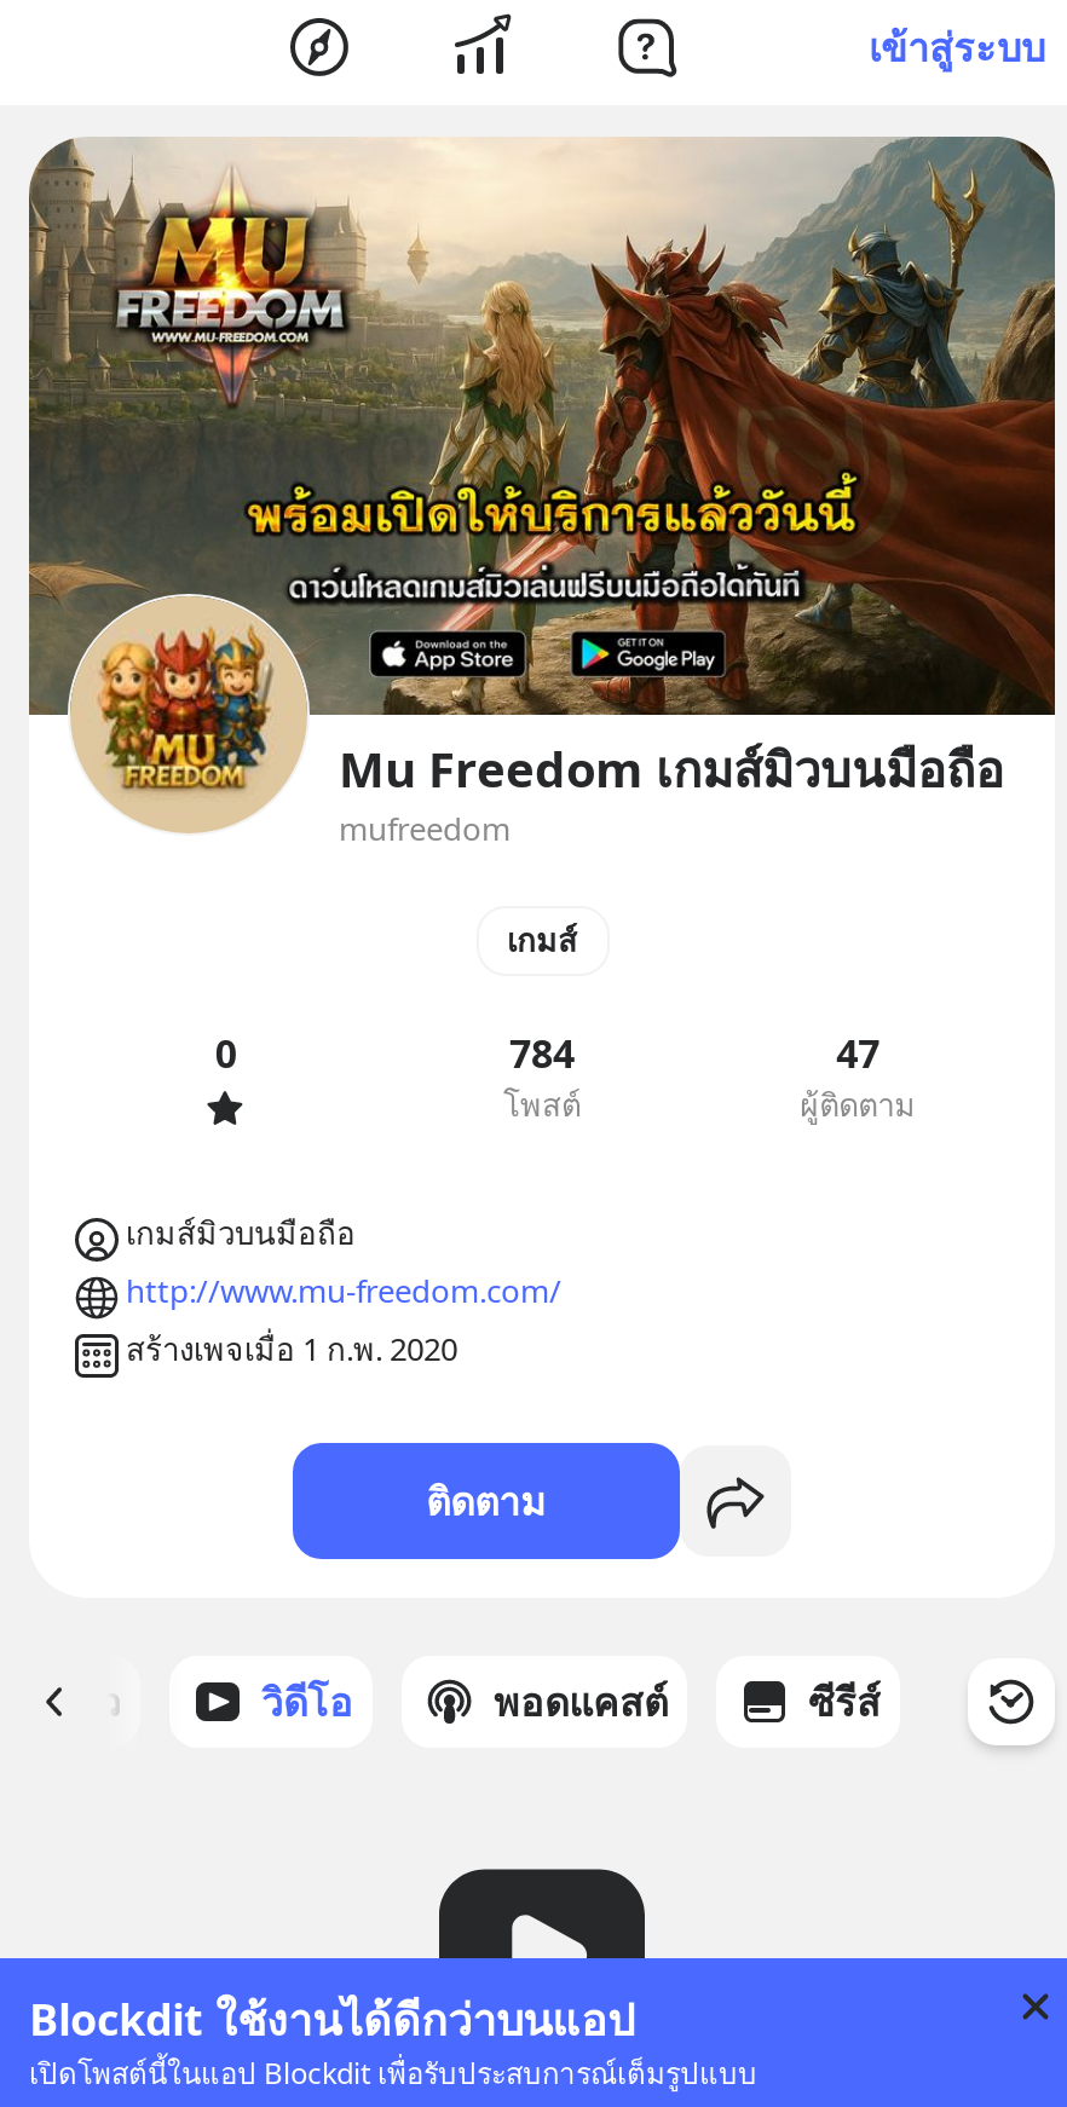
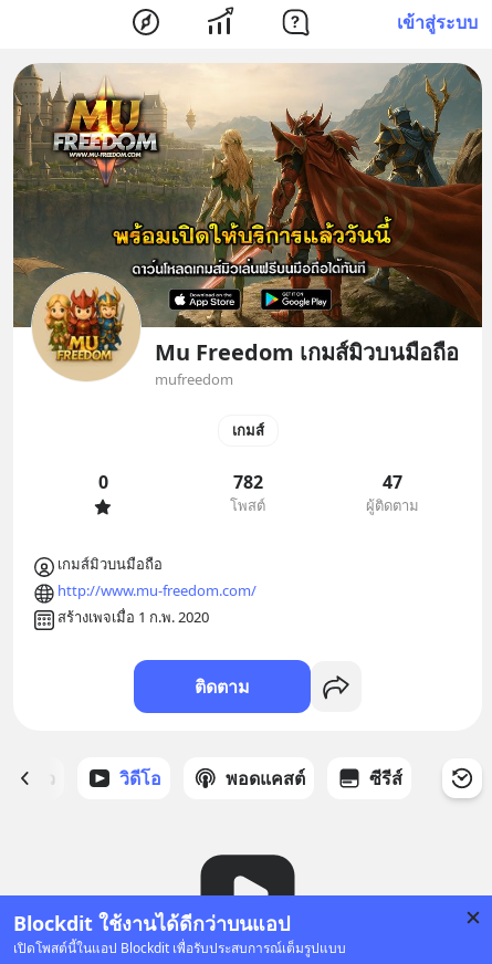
- 784
+ 782
